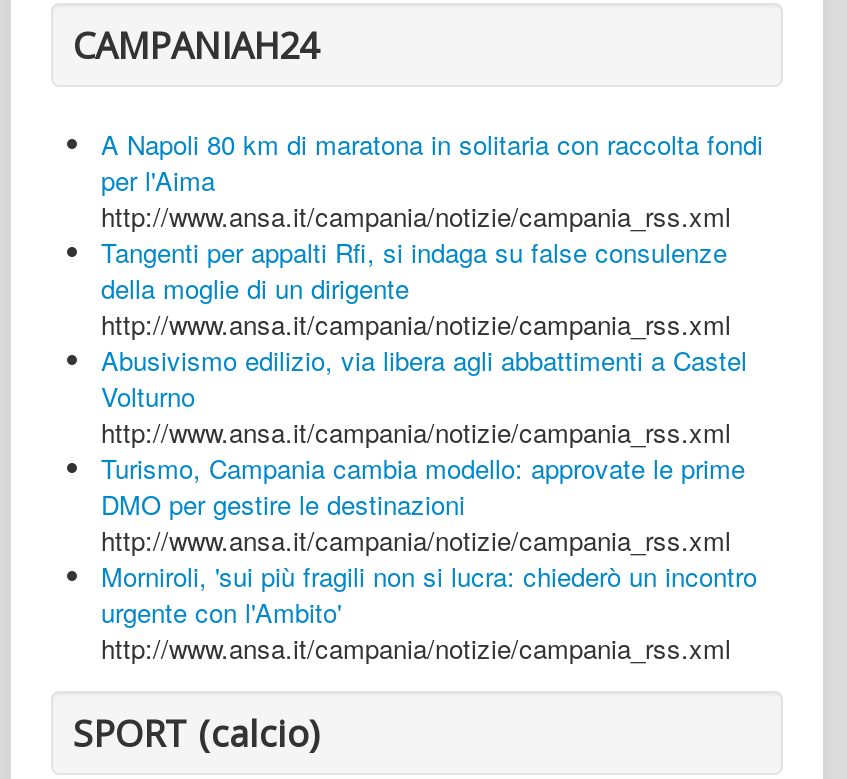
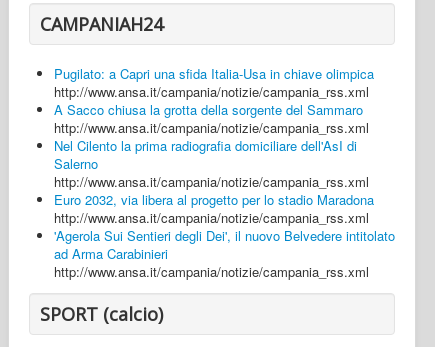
- A Napoli 80 km di maratona in solitaria con raccolta fondi
- per l'Aima
+ Pugilato: a Capri una sfida Italia-Usa in chiave olimpica

- Tangenti per appalti Rfi, si indaga su false consulenze
- della moglie di un dirigente
+ A Sacco chiusa la grotta della sorgente del Sammaro

- Abusivismo edilizio, via libera agli abbattimenti a Castel
- Volturno
+ Nel Cilento la prima radiografia domiciliare dell'AsI di
+ Salerno

- Turismo, Campania cambia modello: approvate le prime
- DMO per gestire le destinazioni
+ Euro 2032, via libera al progetto per lo stadio Maradona

- Morniroli, 'sui più fragili non si lucra: chiederò un incontro
- urgente con l'Ambito'
+ 'Agerola Sui Sentieri degli Dei', il nuovo Belvedere intitolato
+ ad Arma Carabinieri
